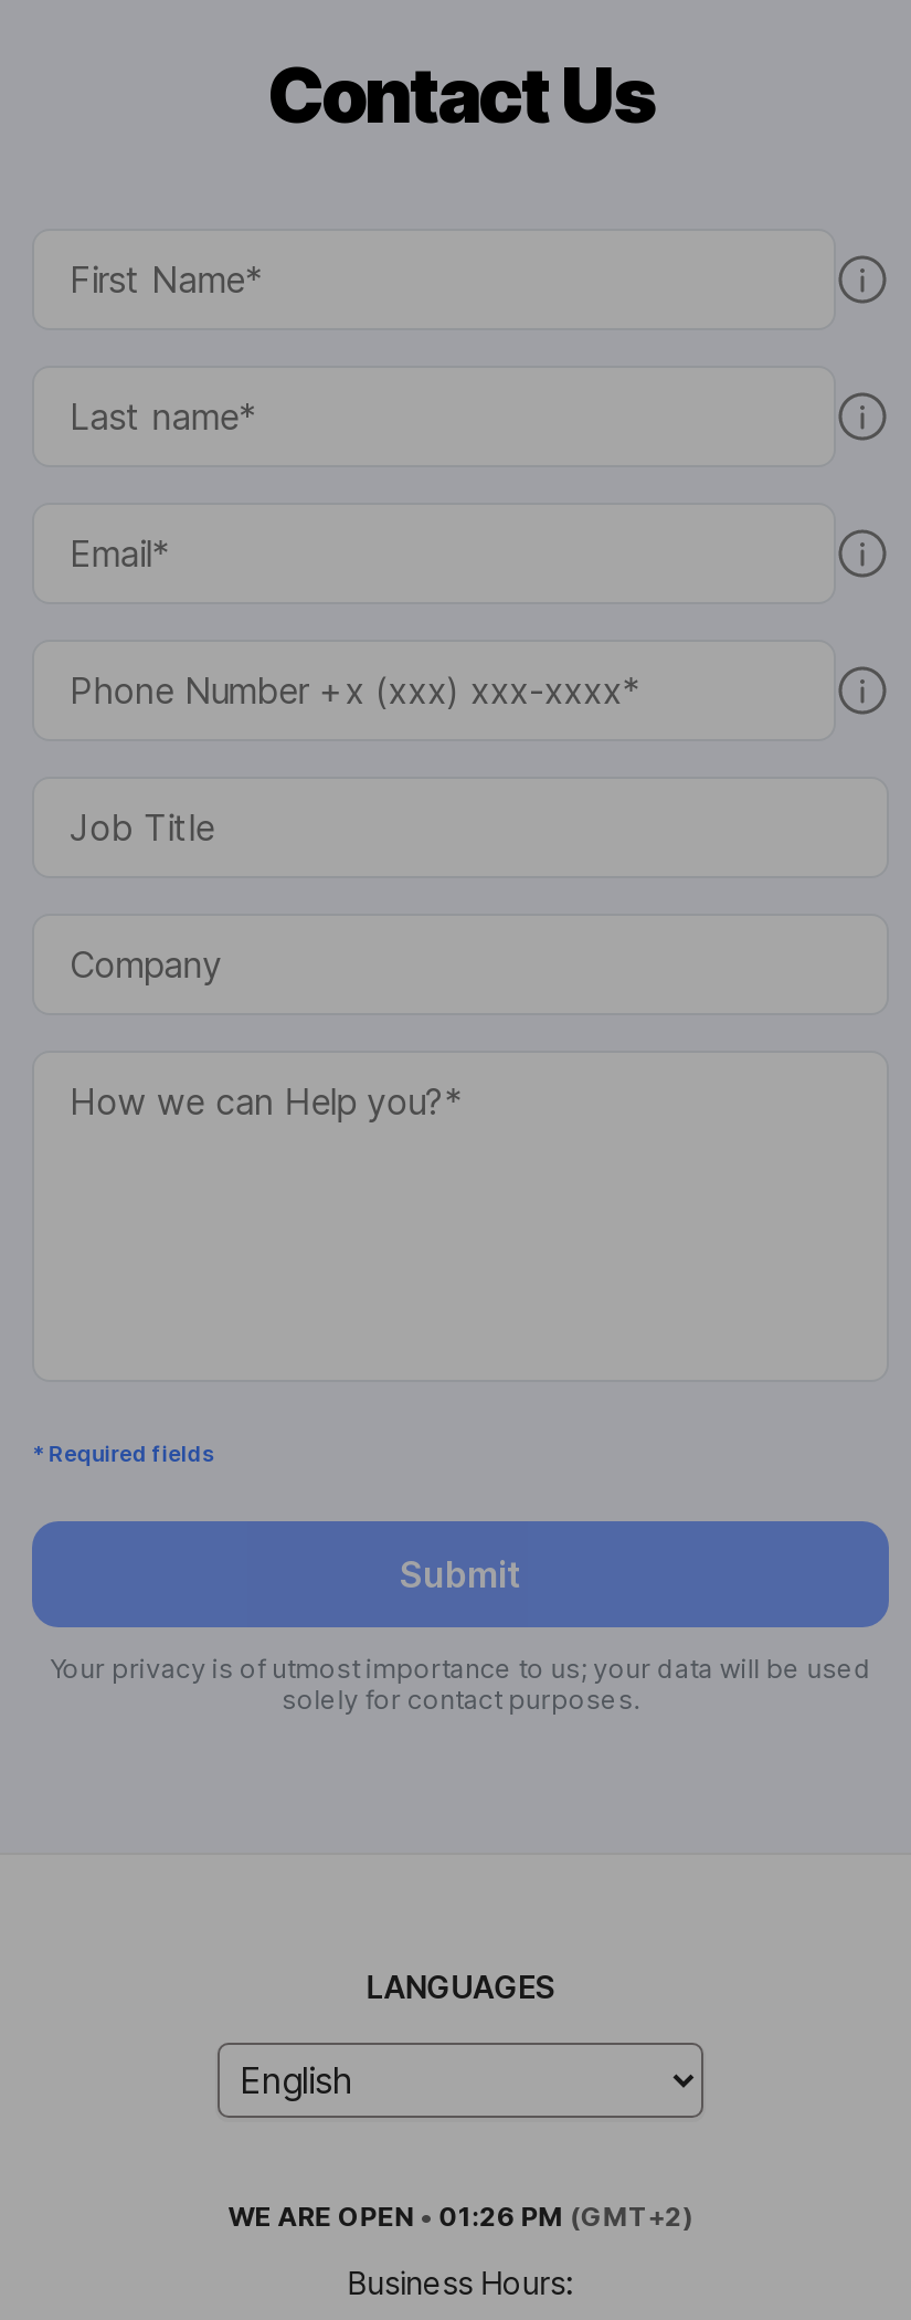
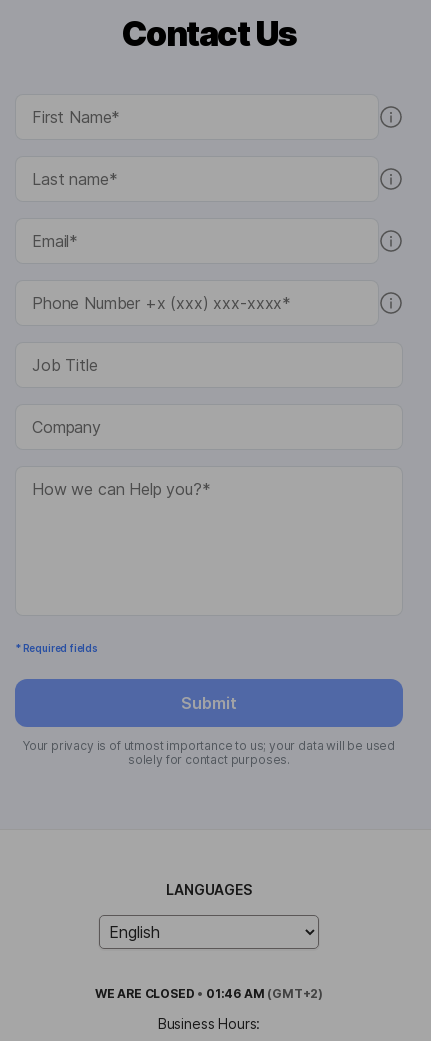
- WE ARE OPEN • 01:26 PM (GMT+2)
+ WE ARE CLOSED • 01:46 AM (GMT+2)
